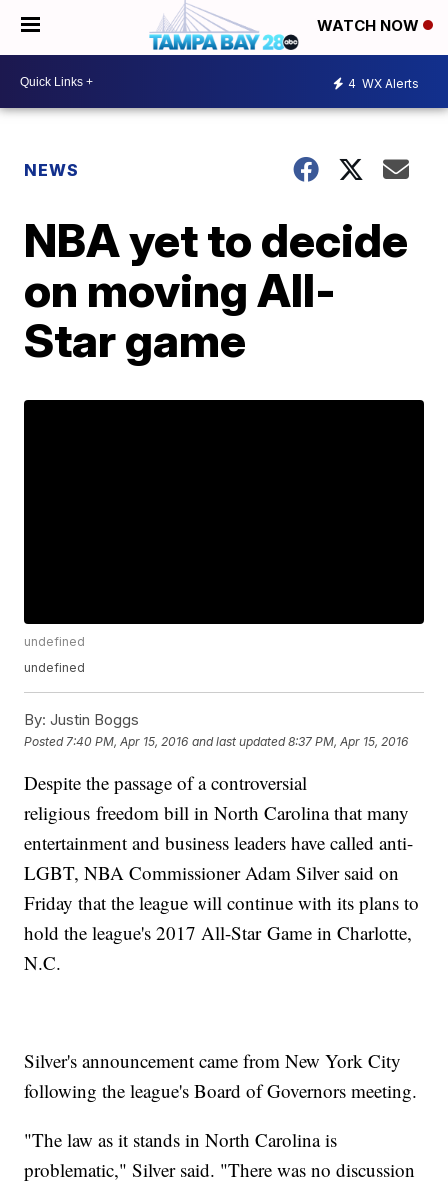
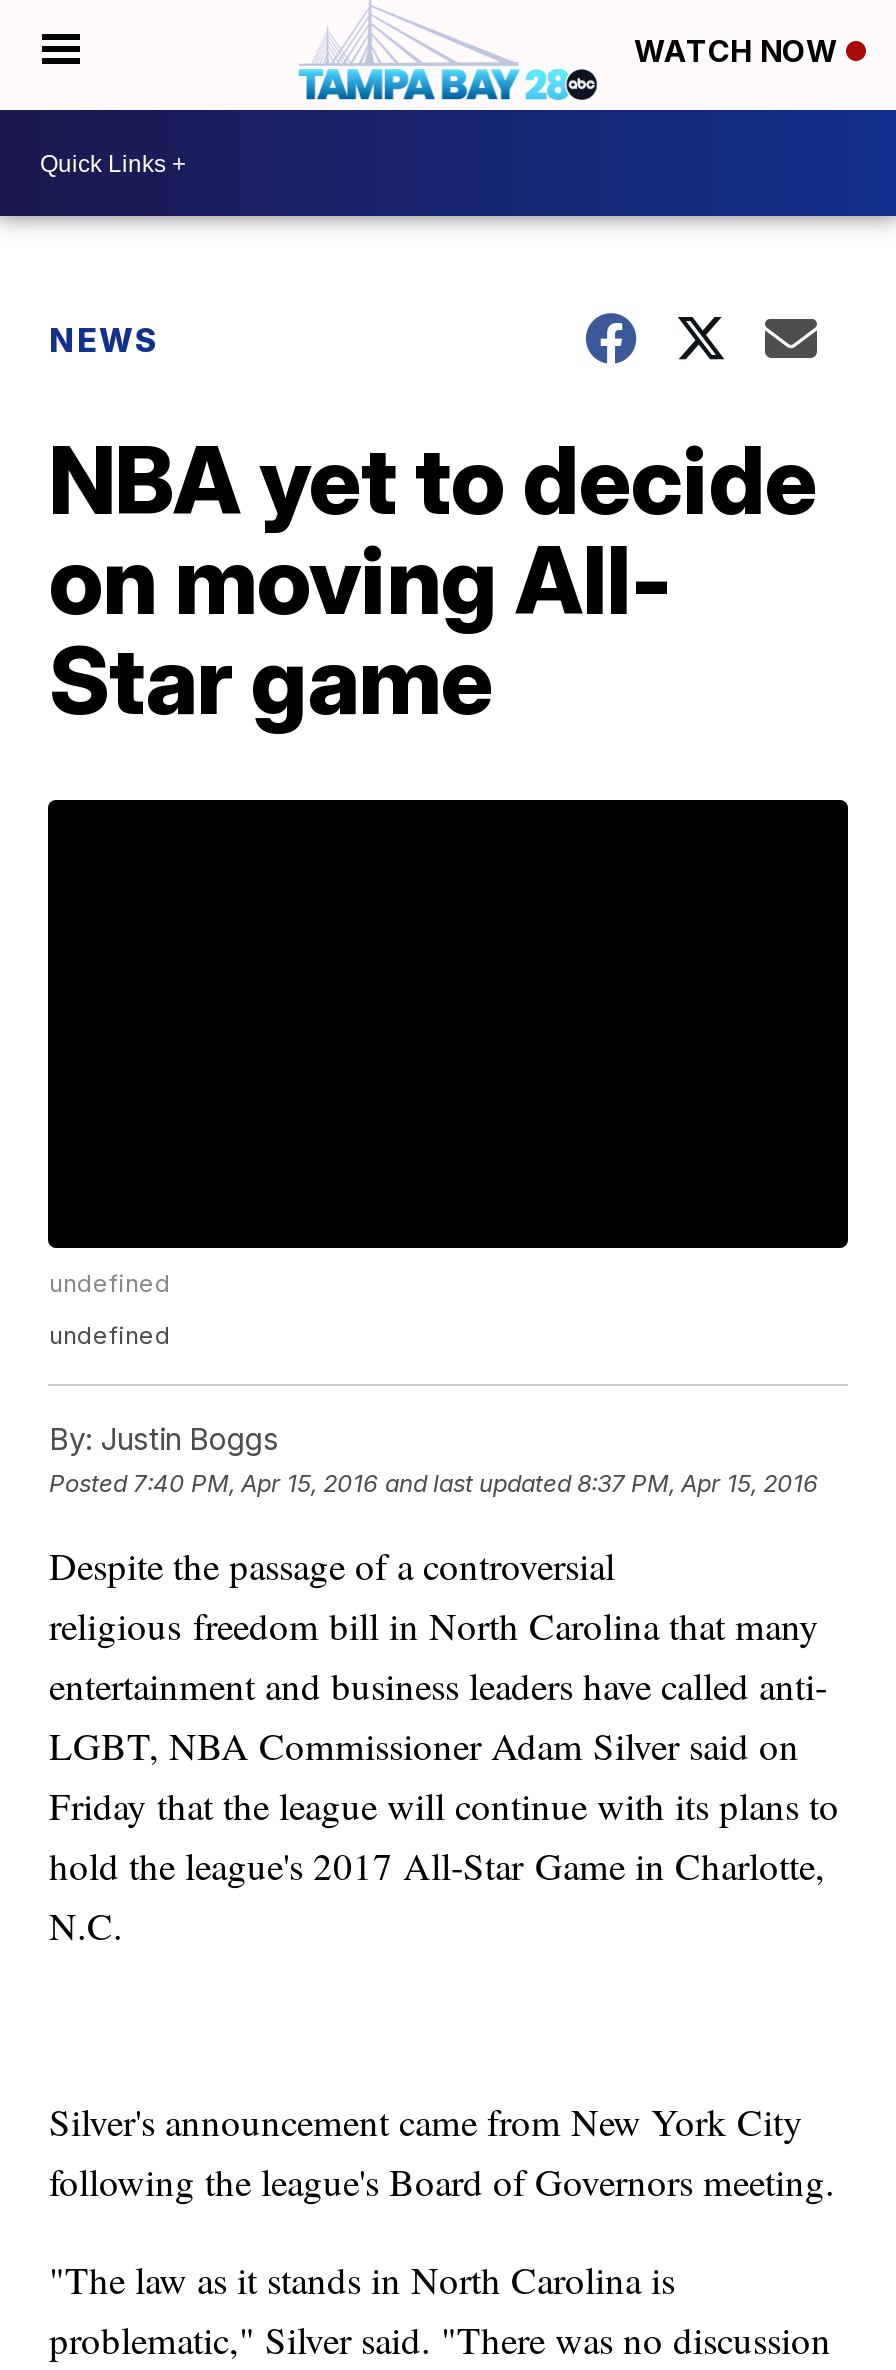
- 4 WX Alerts
